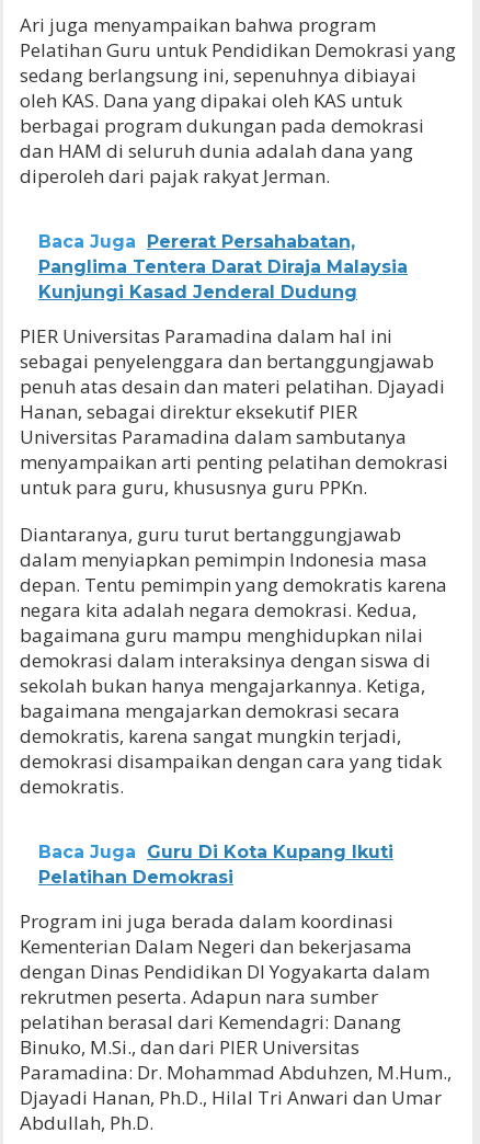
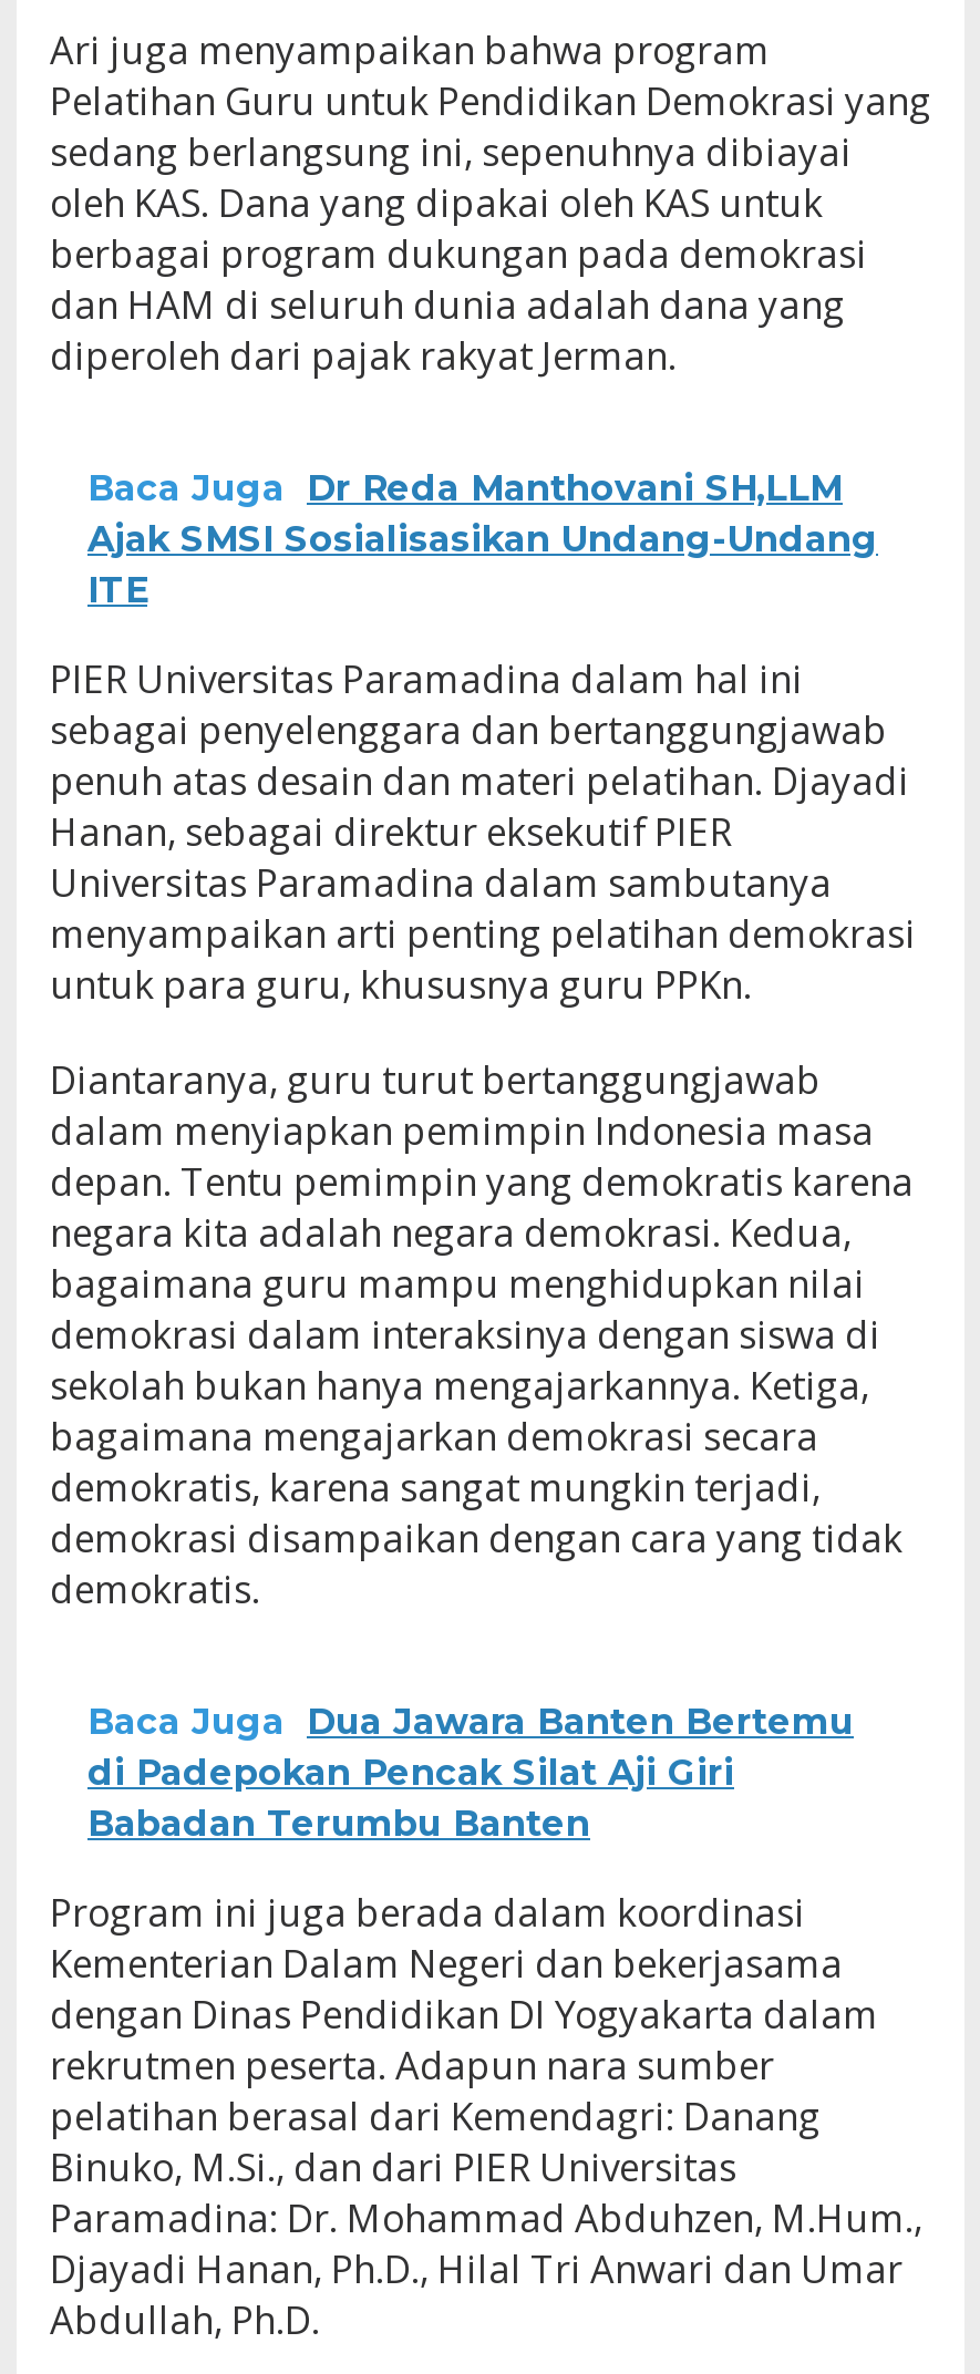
- Baca Juga Pererat Persahabatan,
- Panglima Tentera Darat Diraja Malaysia
- Kunjungi Kasad Jenderal Dudung
+ Baca Juga Dr Reda Manthovani SH,LLM
+ Ajak SMSI Sosialisasikan Undang-Undang
+ ITE

- Baca Juga Guru Di Kota Kupang Ikuti
- Pelatihan Demokrasi
+ Baca Juga Dua Jawara Banten Bertemu
+ di Padepokan Pencak Silat Aji Giri
+ Babadan Terumbu Banten
